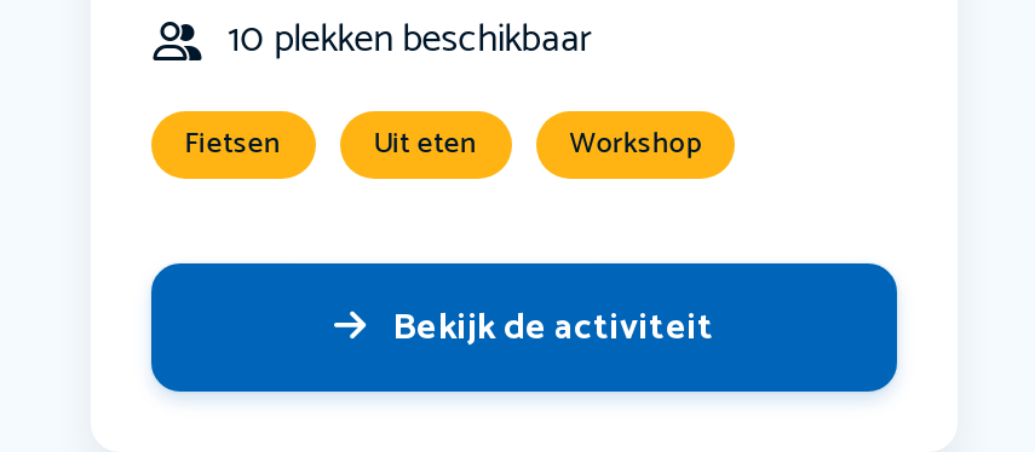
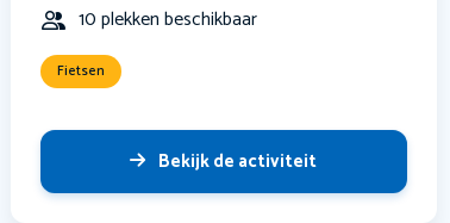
- Uit eten
- Workshop
